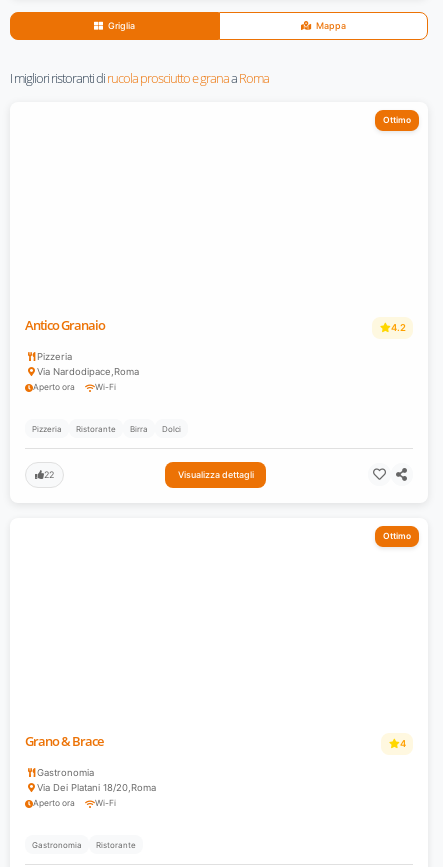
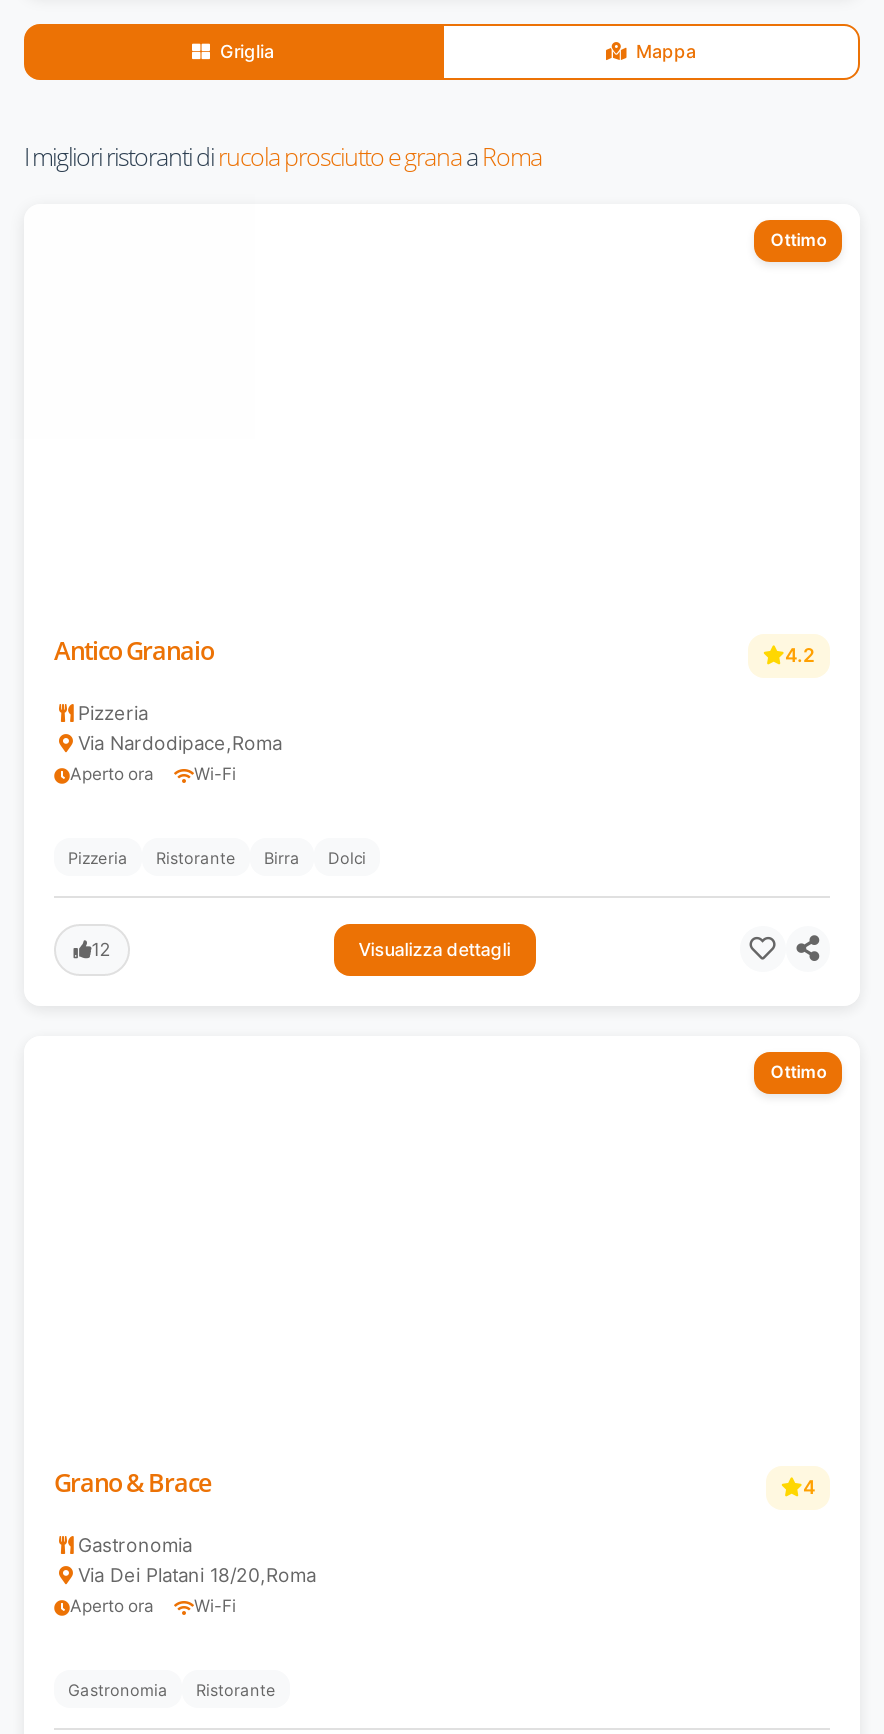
- 22
+ 12
